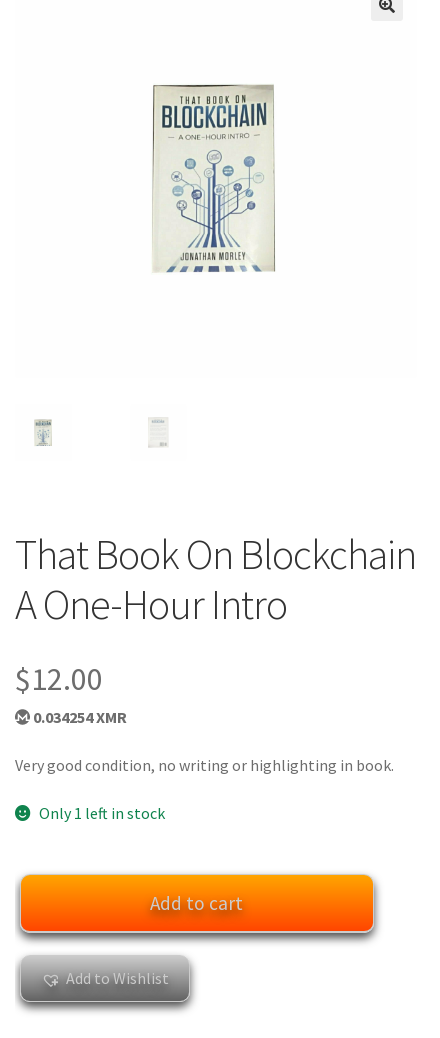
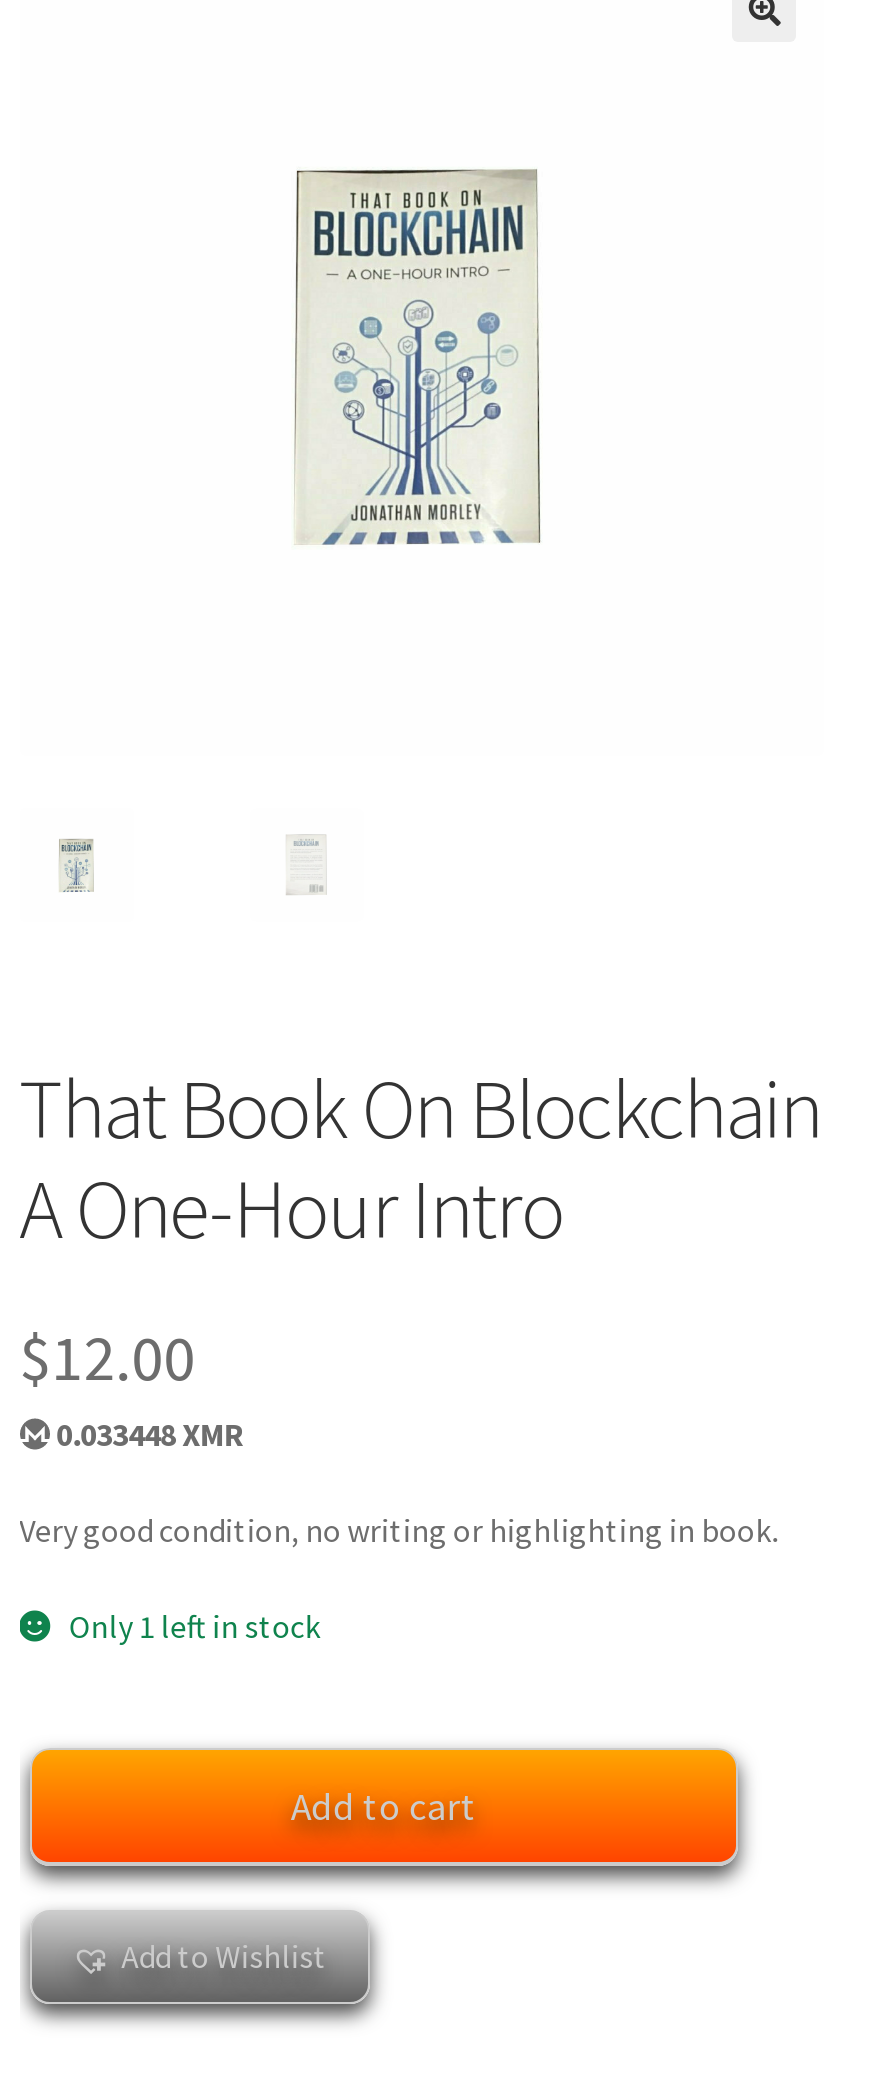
- 0.034254 XMR
+ 0.033448 XMR
